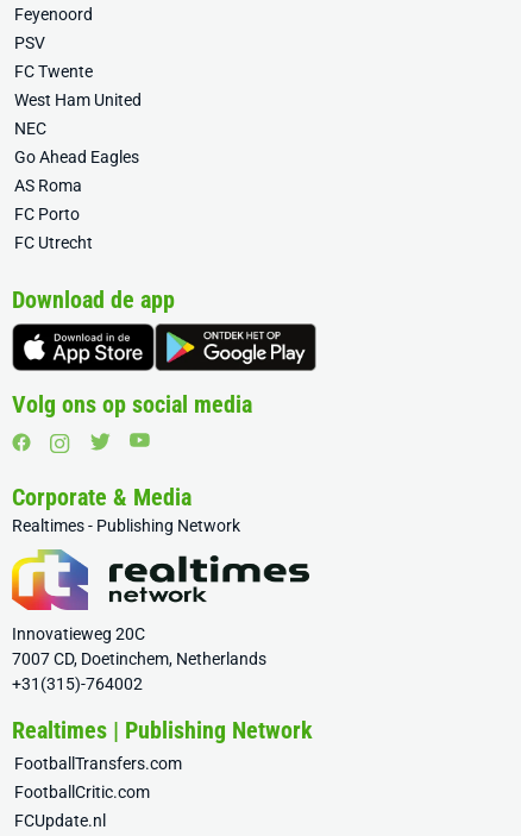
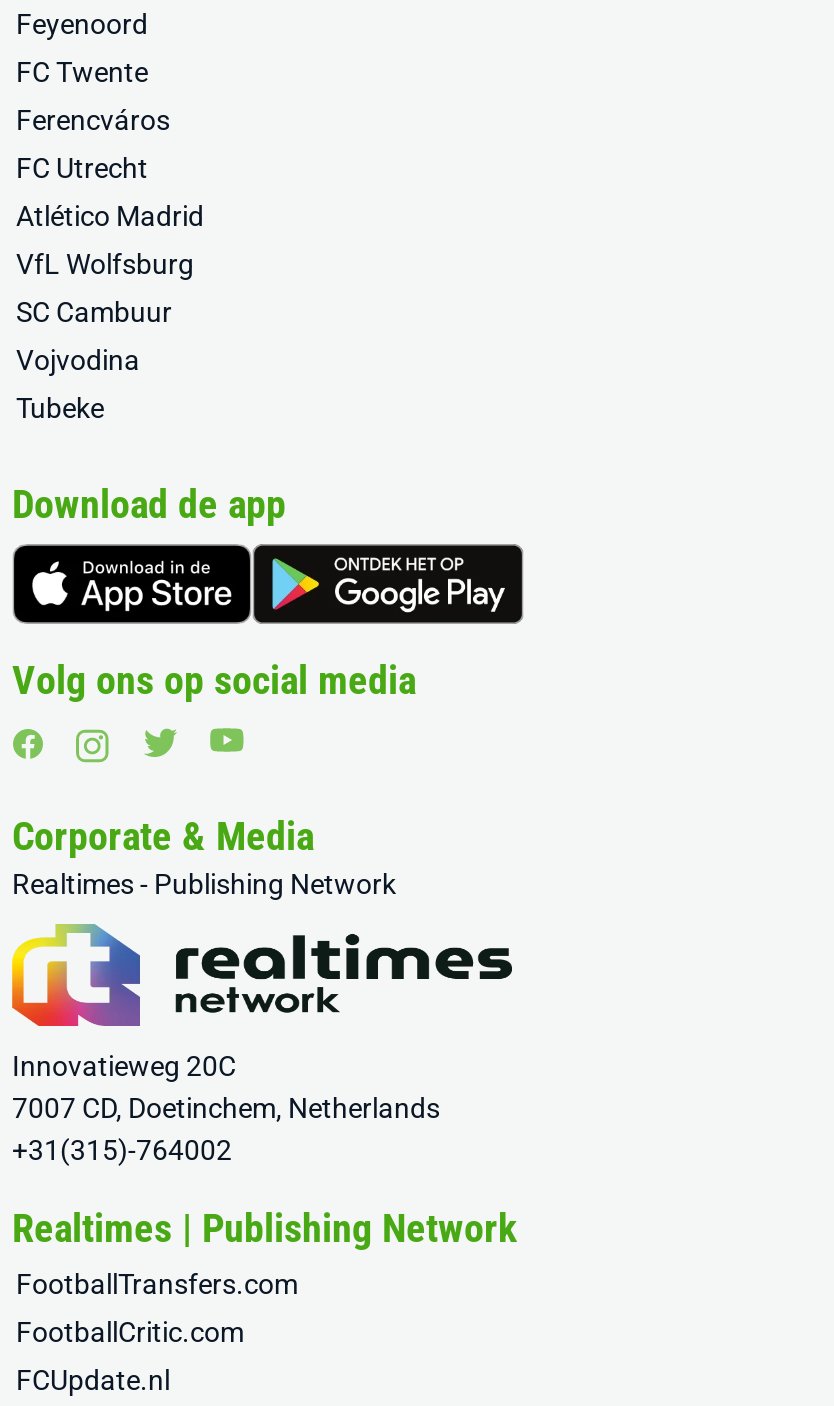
- PSV

moved up: FC Twente

- West Ham United
- NEC
- Go Ahead Eagles
- AS Roma
- FC Porto
+ Ferencváros

moved up: FC Utrecht

+ Atlético Madrid
+ VfL Wolfsburg
+ SC Cambuur
+ Vojvodina
+ Tubeke
